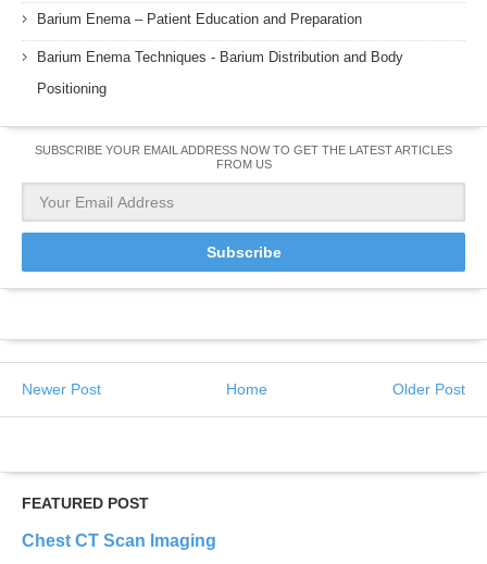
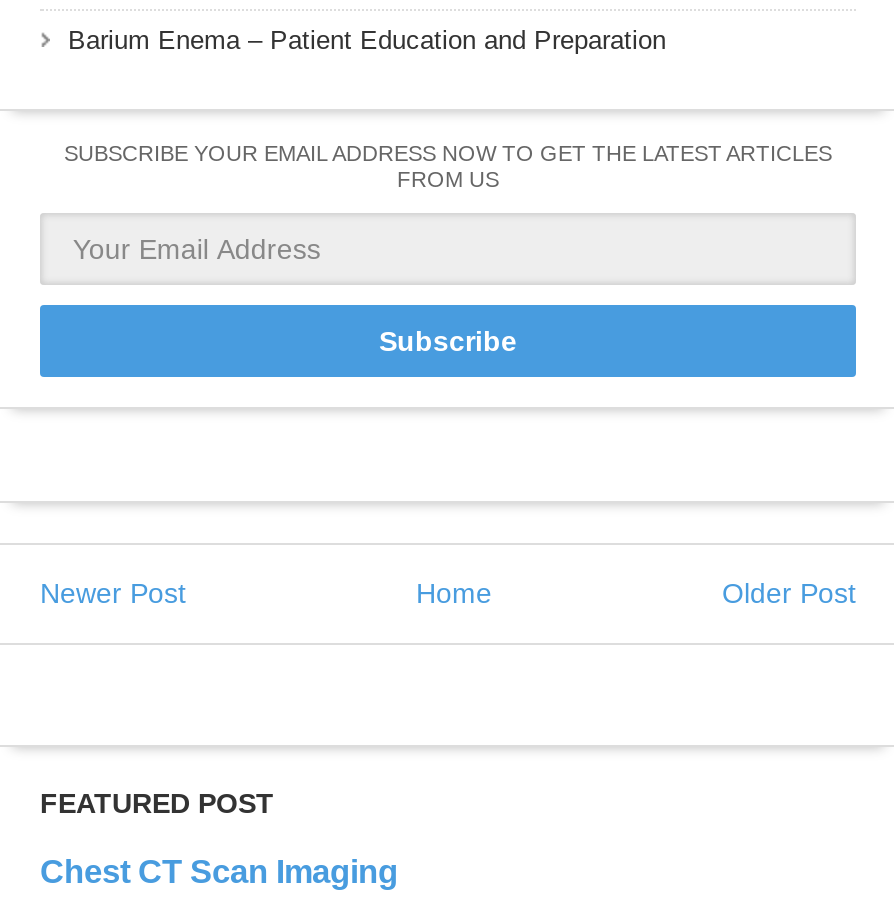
- Barium Enema Techniques - Barium Distribution and Body
- Positioning
